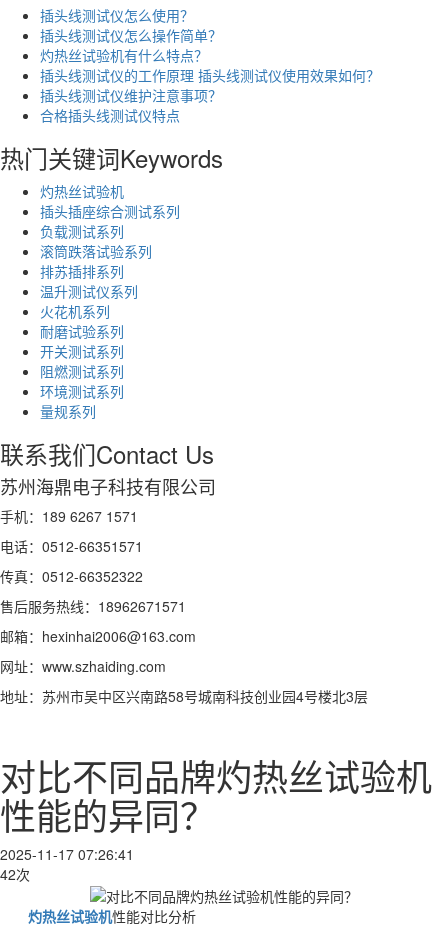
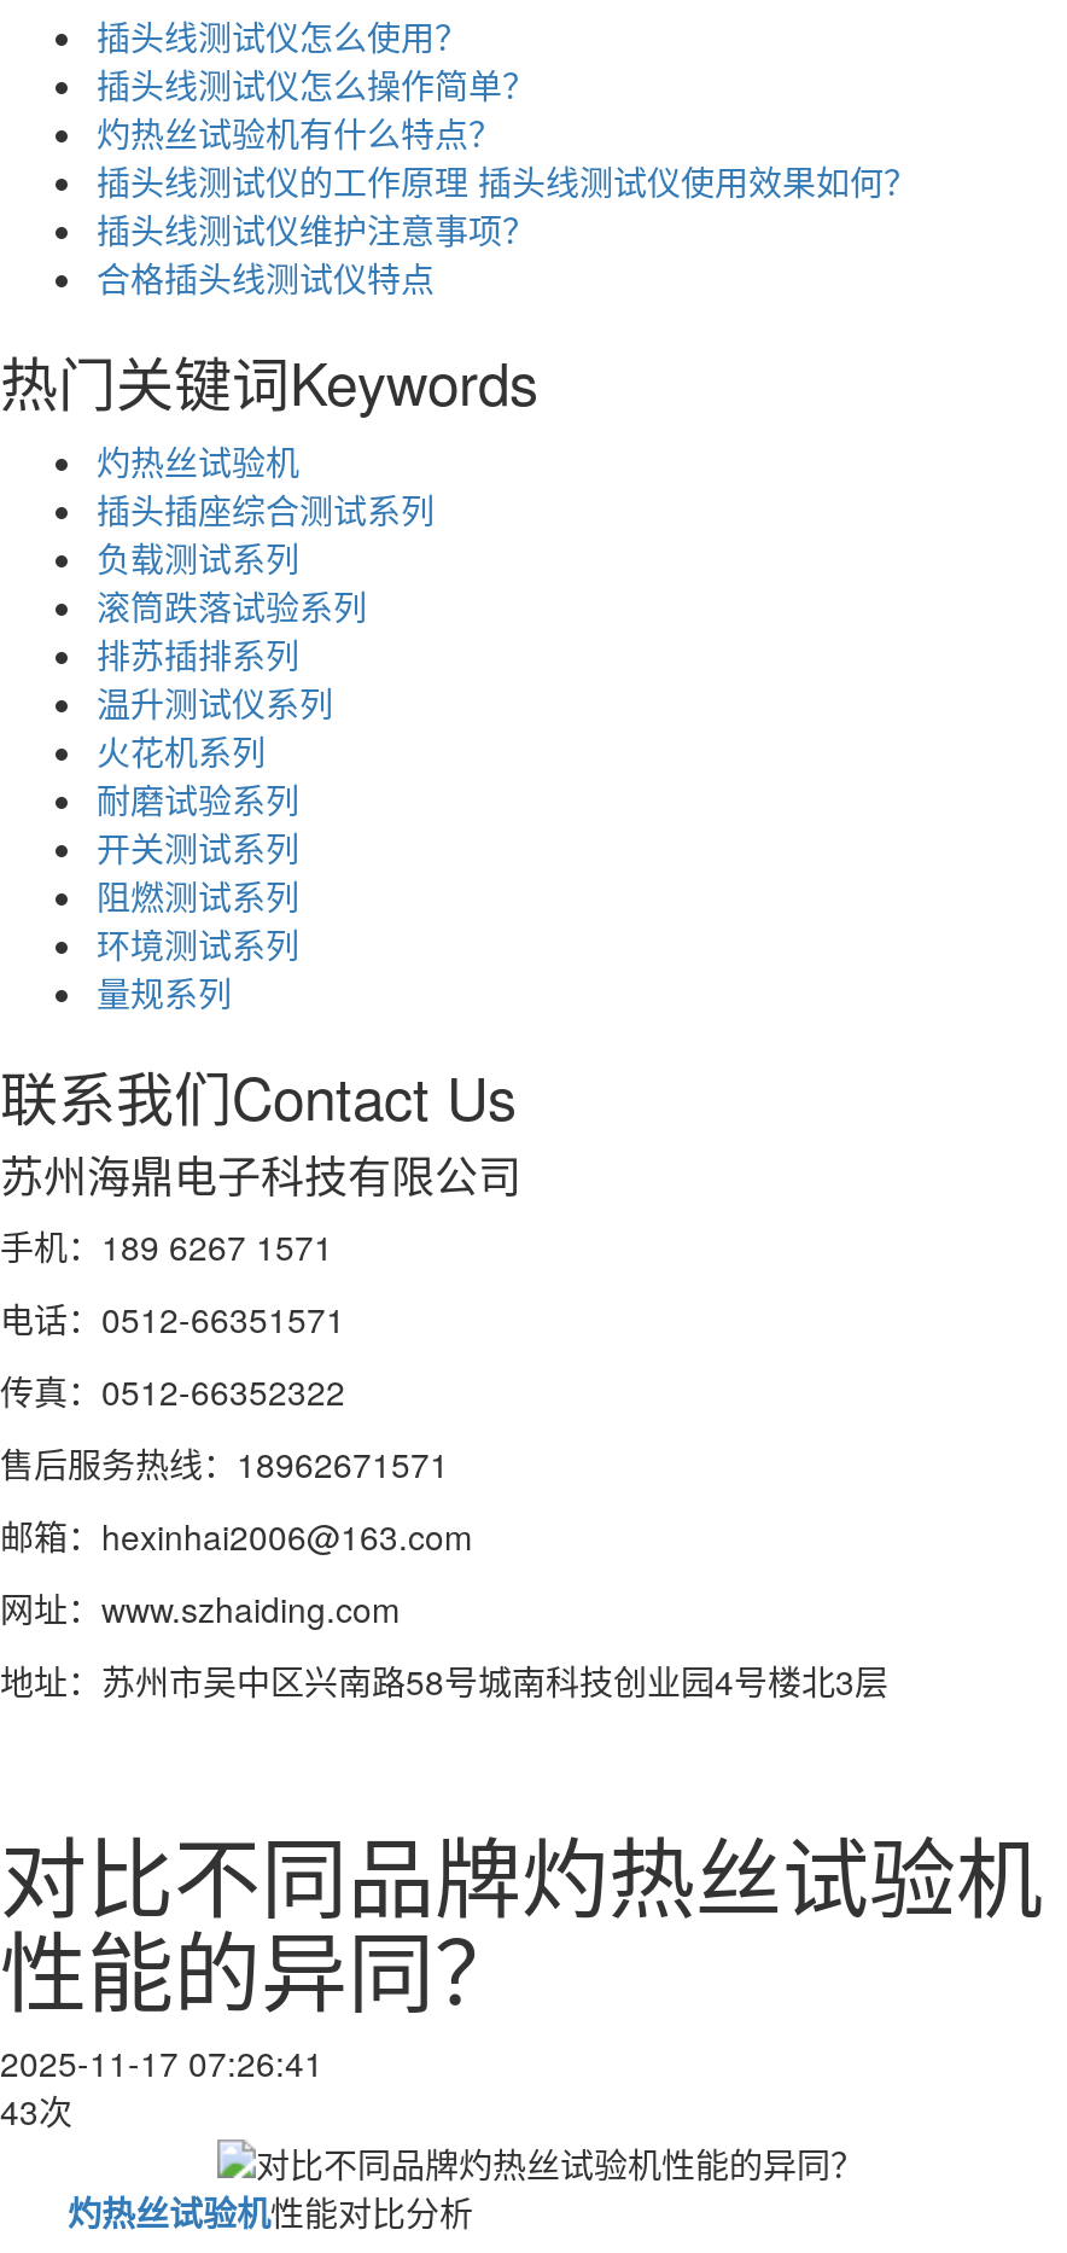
- 42次
+ 43次
